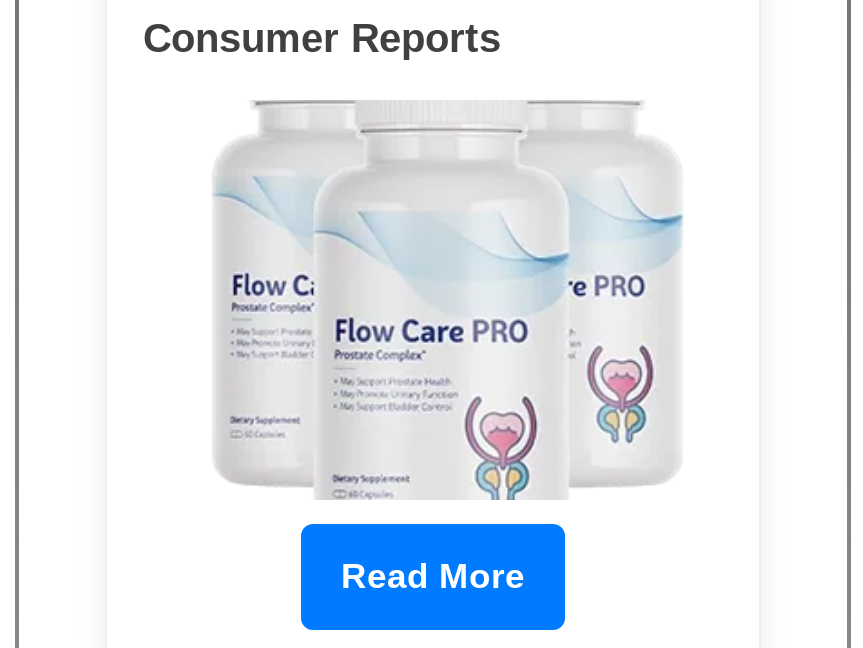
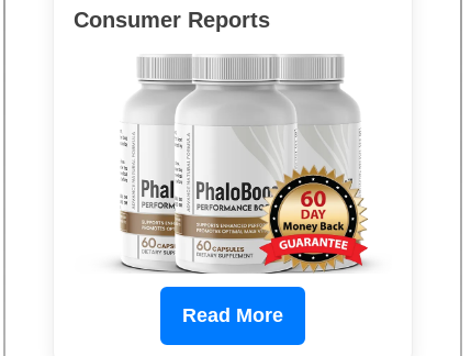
- [image]
+ [image]
